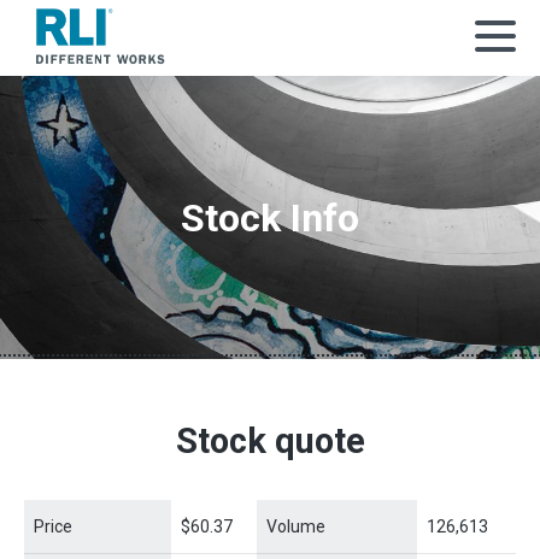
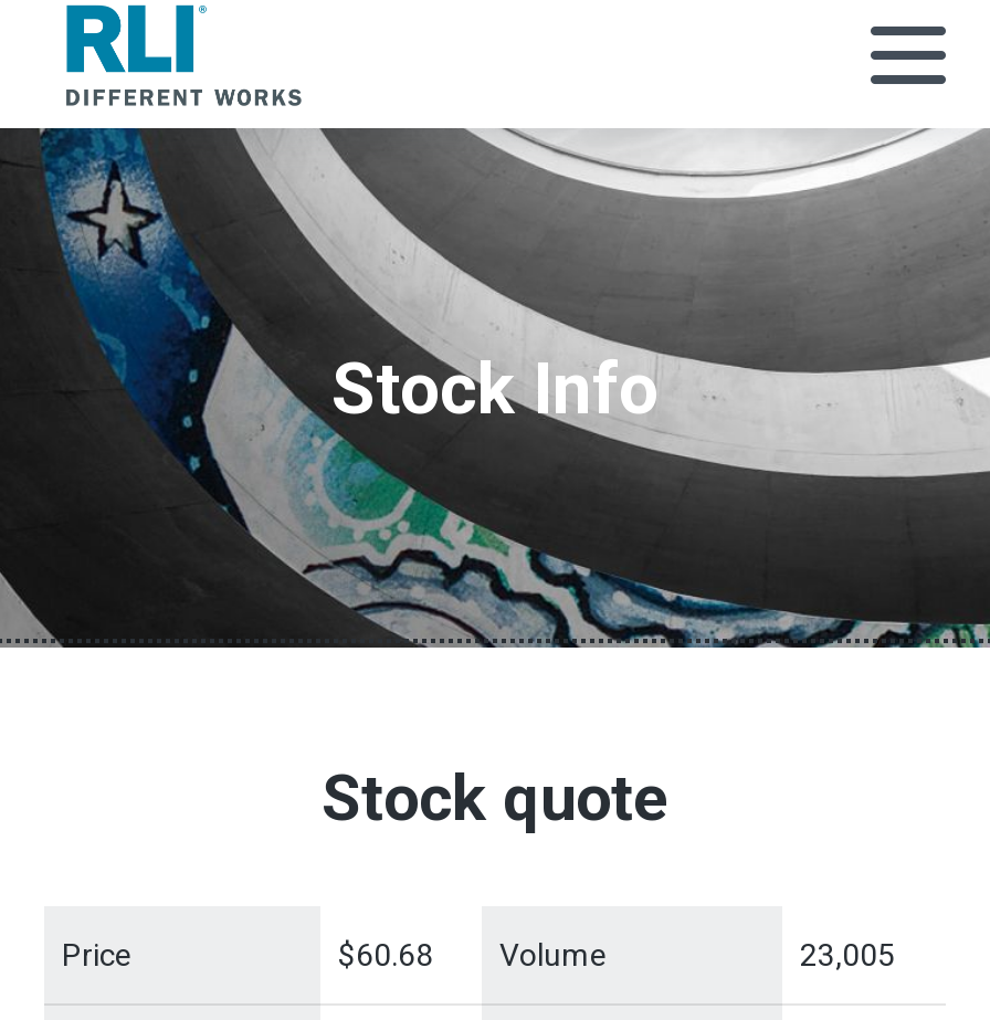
- $60.37 Volume
+ $60.68 Volume

- 126,613
+ 23,005
